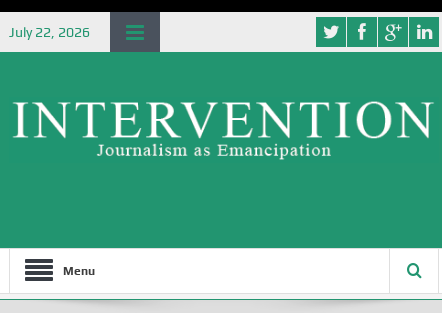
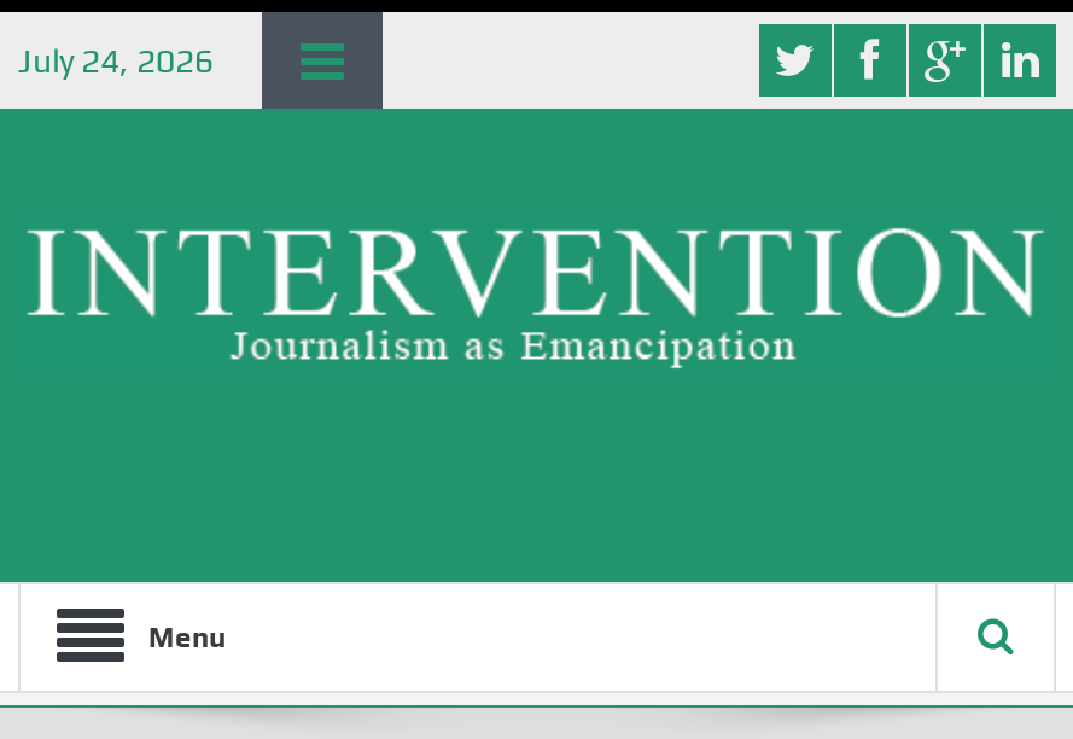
- July 22, 2026
+ July 24, 2026
